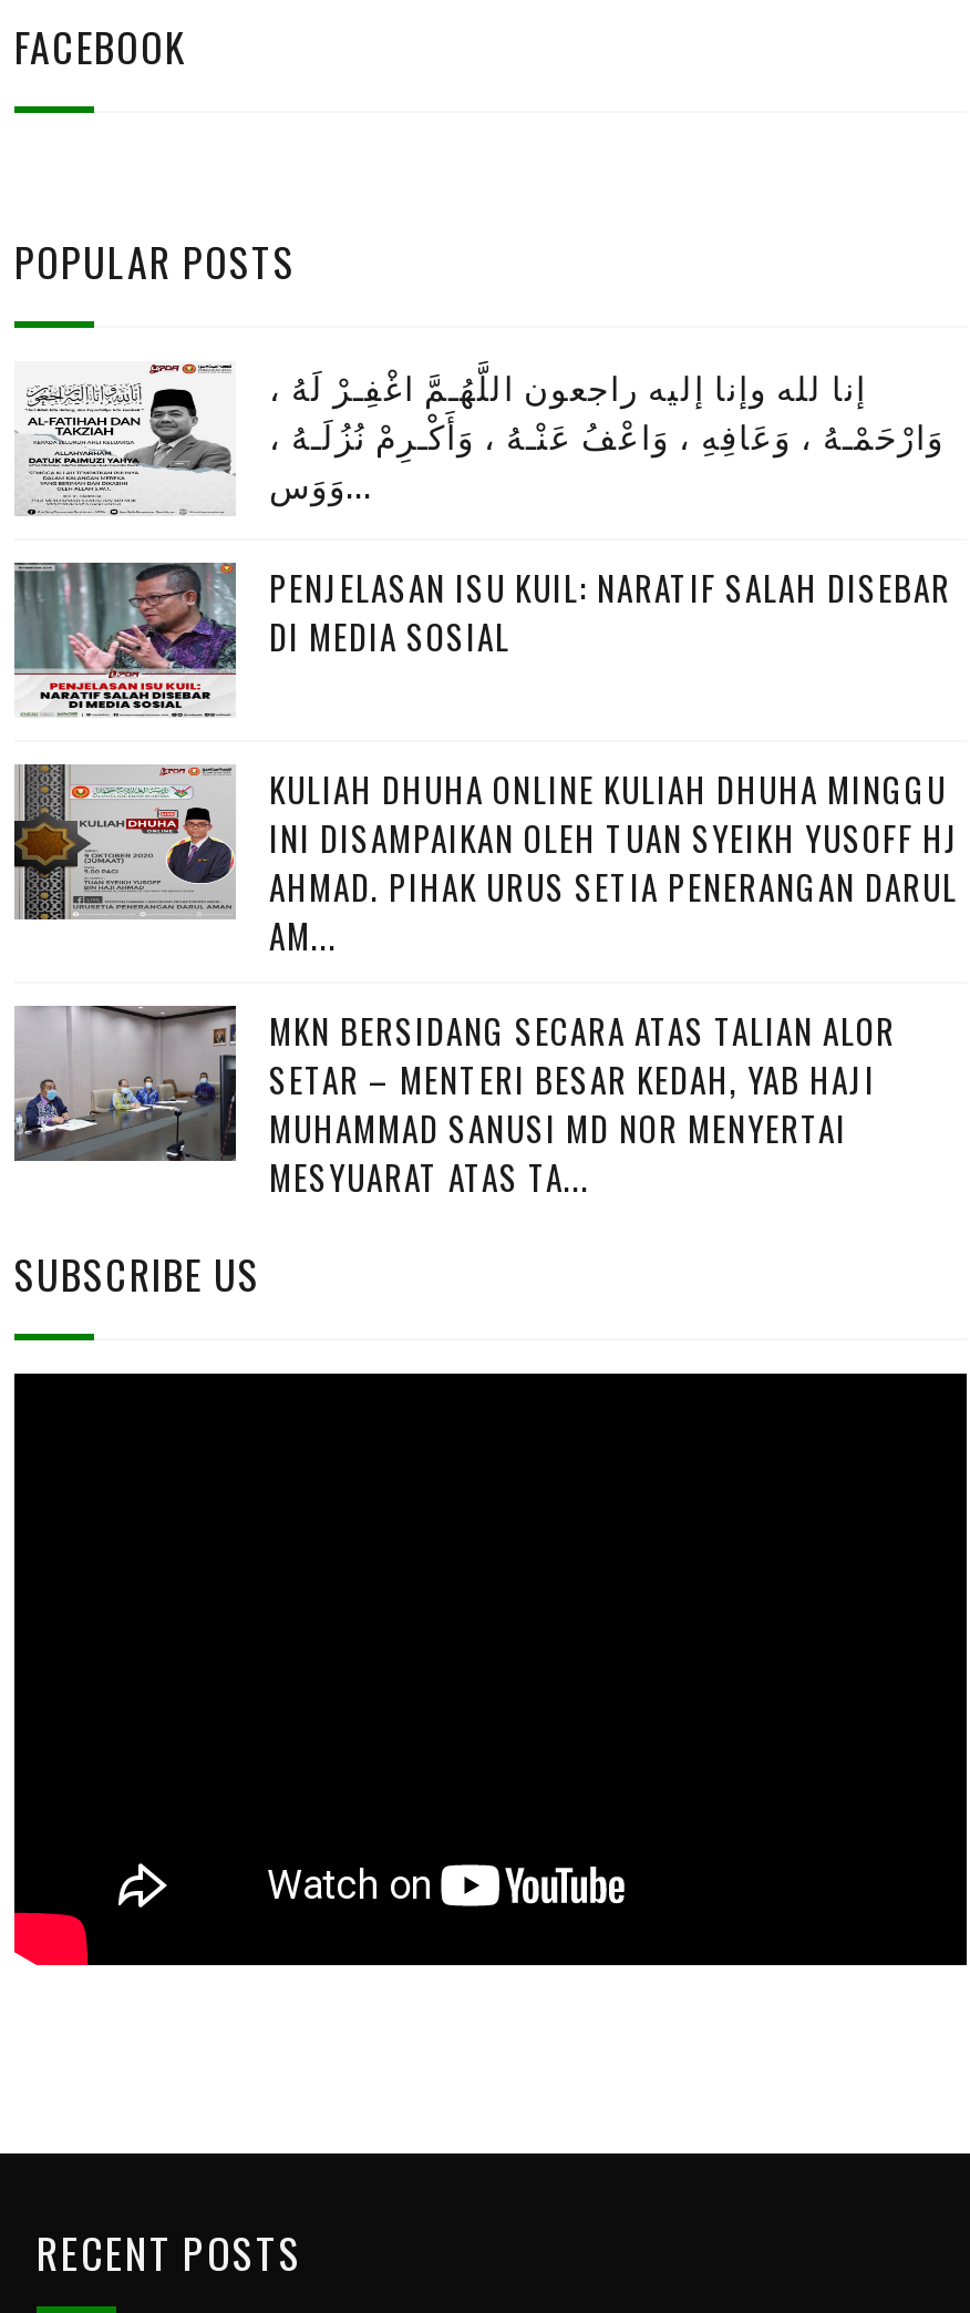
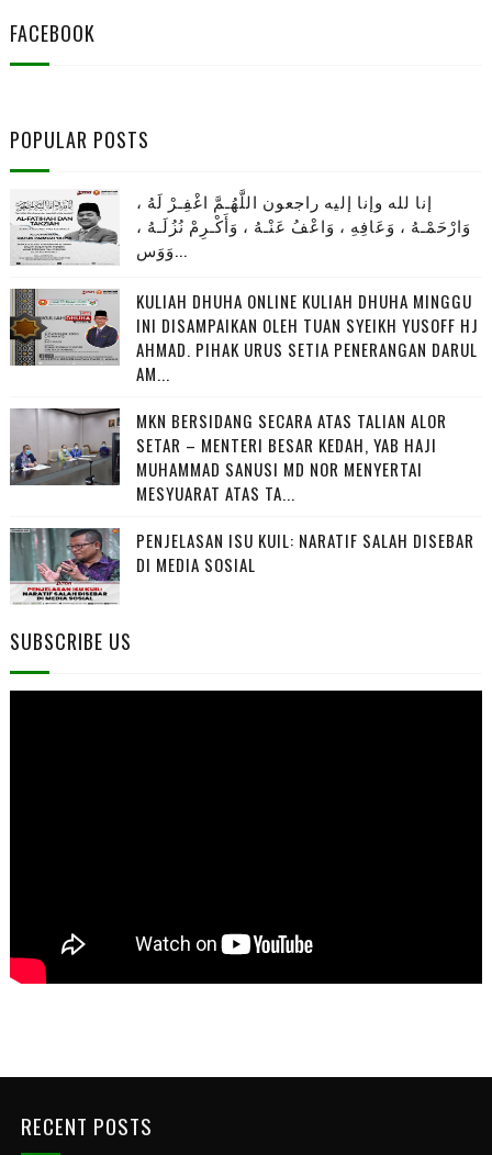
moved down: [image] | PENJELASAN ISU KUIL: NARATIF SALAH DISEBAR | DI MEDIA SOSIAL

moved up: [image] | KULIAH DHUHA ONLINE KULIAH DHUHA MINGGU | INI DISAMPAIKAN OLEH TUAN SYEIKH YUSOFF HJ | ... | MUHAMMAD SANUSI MD NOR MENYERTAI | MESYUARAT ATAS TA...
